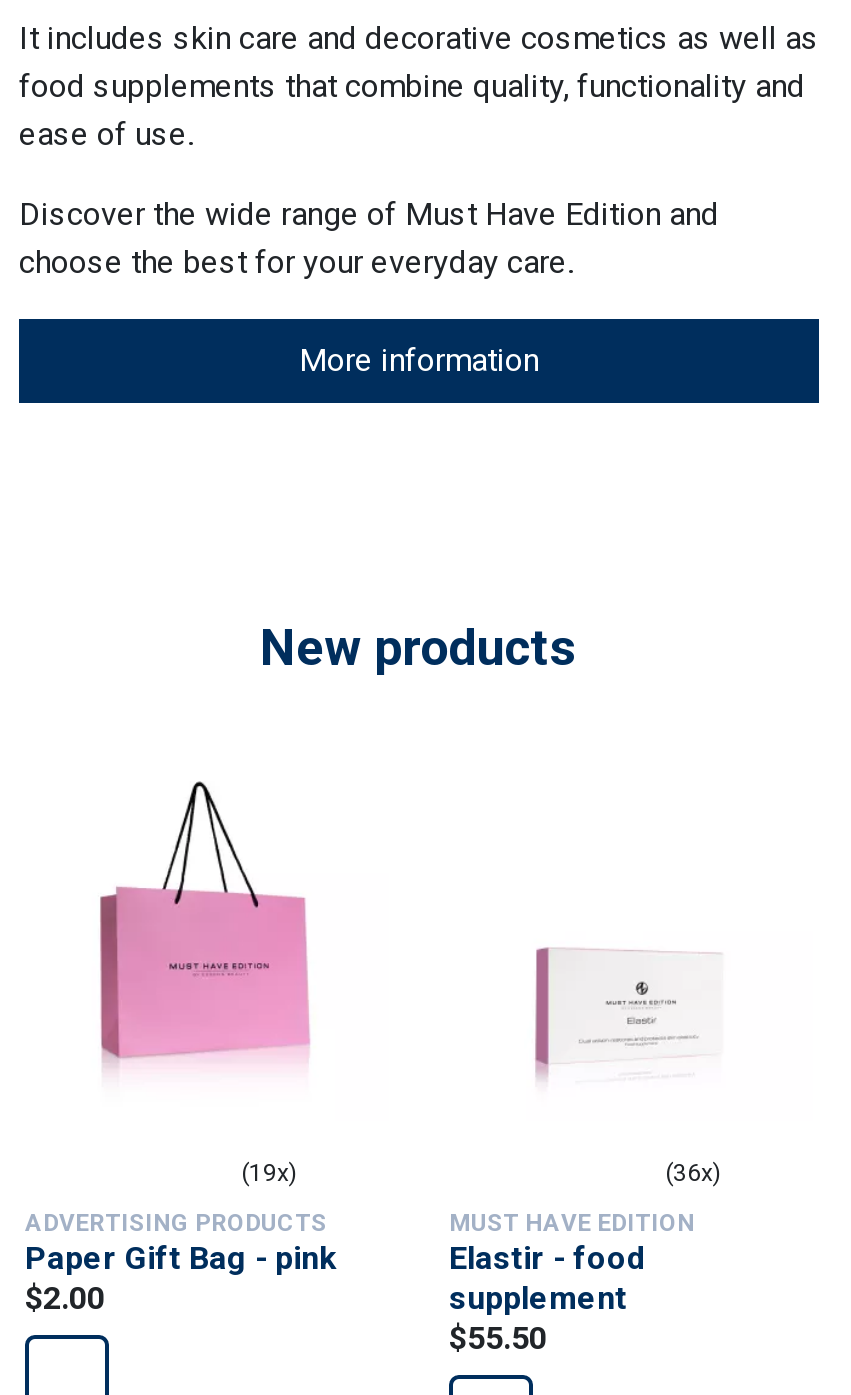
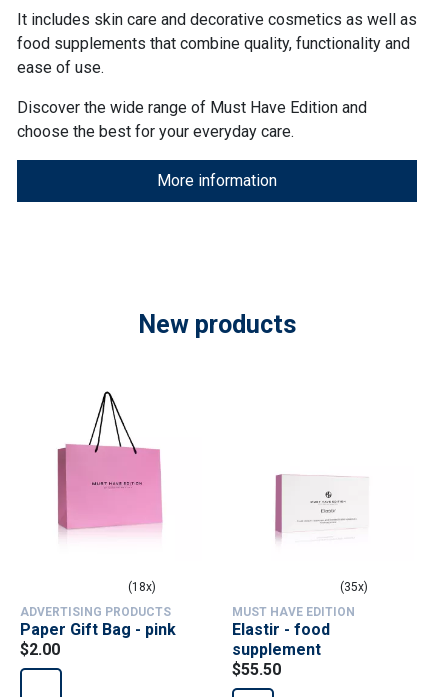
- (19x)
+ (18x)

- (36x)
+ (35x)
